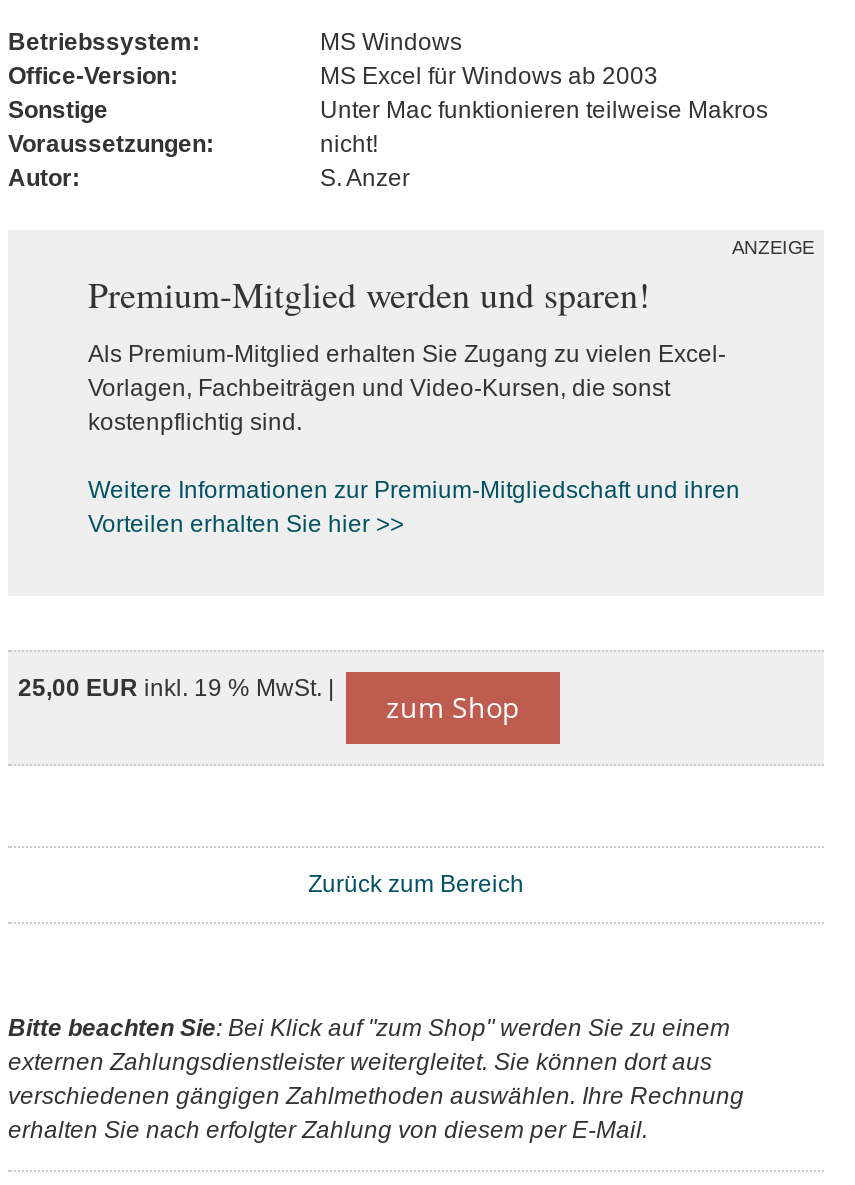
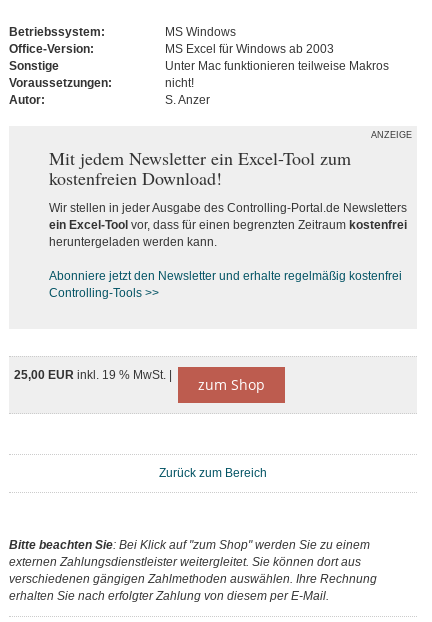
- Premium-Mitglied werden und sparen!
+ Mit jedem Newsletter ein Excel-Tool zum
+ kostenfreien Download!

- Als Premium-Mitglied erhalten Sie Zugang zu vielen Excel-
- Vorlagen, Fachbeiträgen und Video-Kursen, die sonst
- kostenpflichtig sind.
+ Wir stellen in jeder Ausgabe des Controlling-Portal.de Newsletters
+ ein Excel-Tool vor, dass für einen begrenzten Zeitraum kostenfrei
+ heruntergeladen werden kann.

- Weitere Informationen zur Premium-Mitgliedschaft und ihren
- Vorteilen erhalten Sie hier >>
+ Abonniere jetzt den Newsletter und erhalte regelmäßig kostenfrei
+ Controlling-Tools >>
